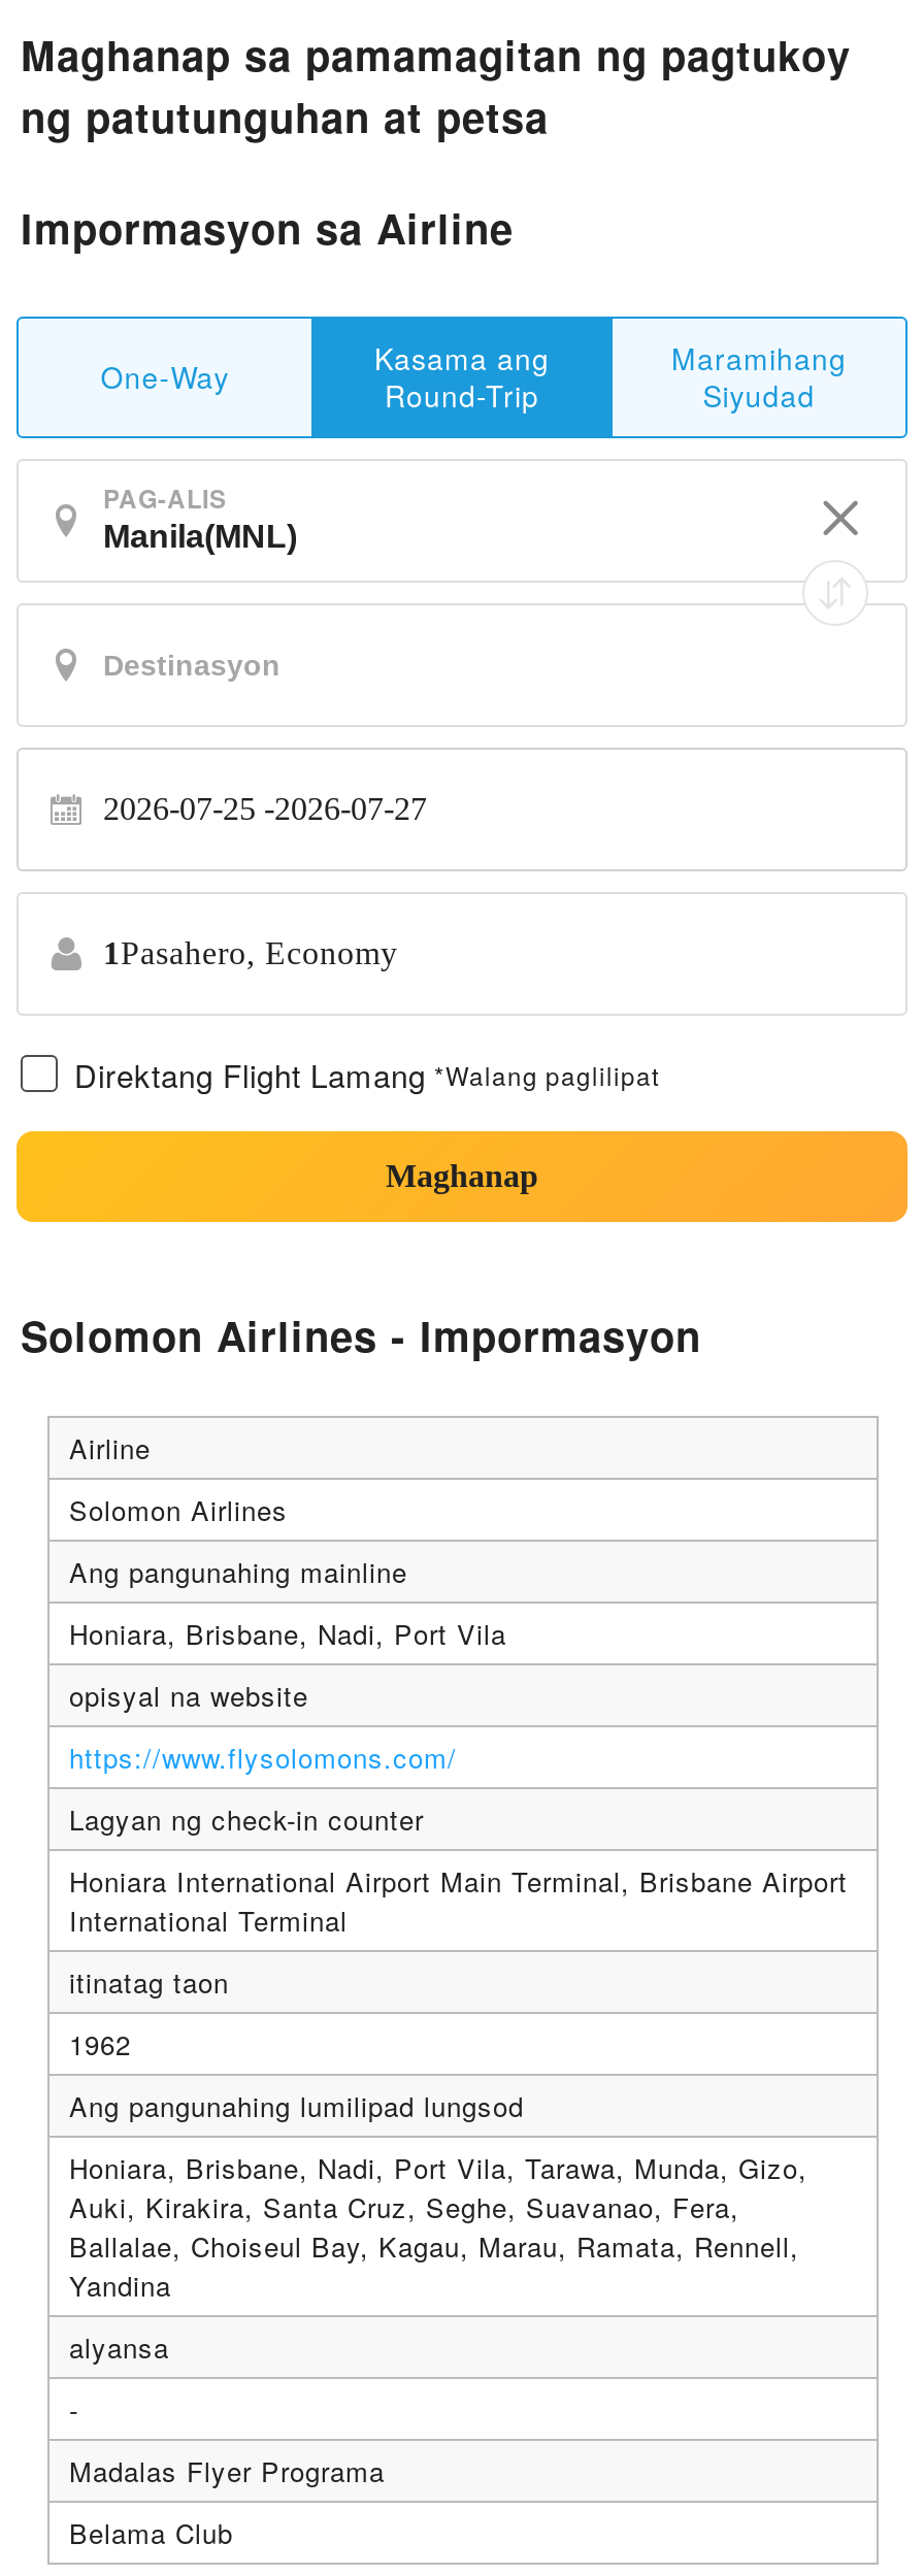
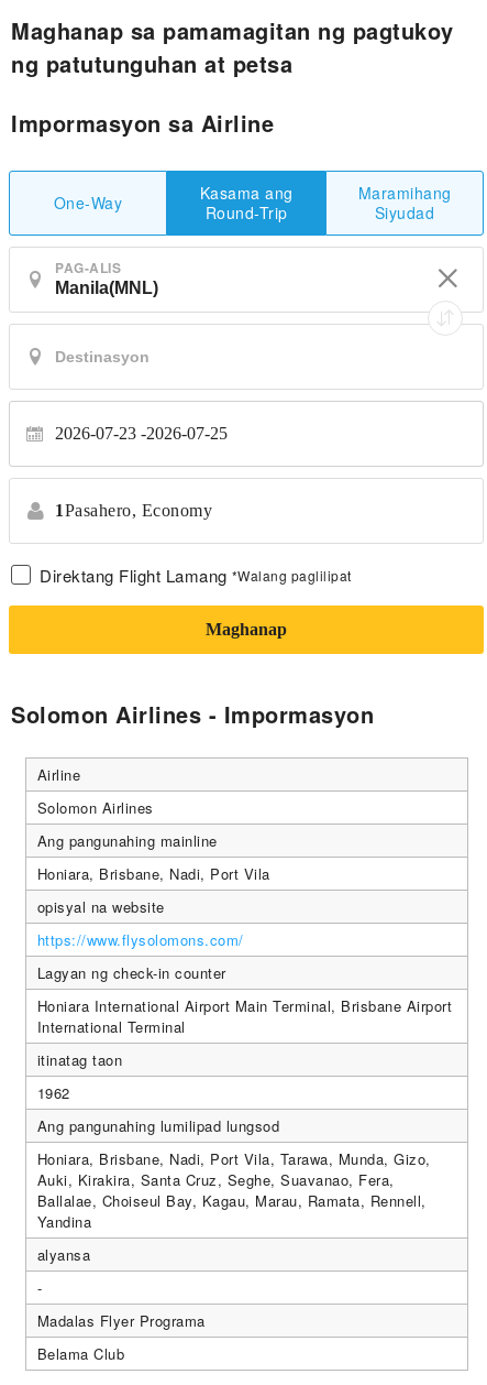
- 2026-07-25 -2026-07-27
+ 2026-07-23 -2026-07-25
